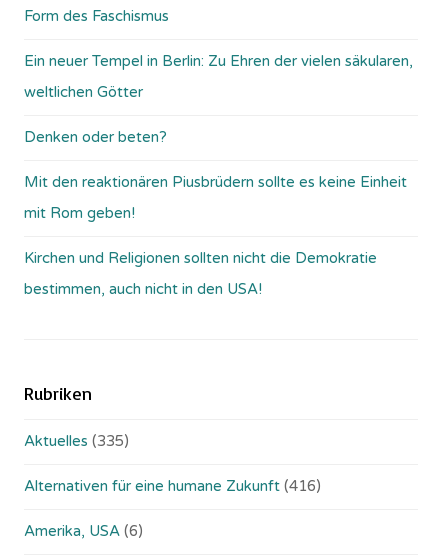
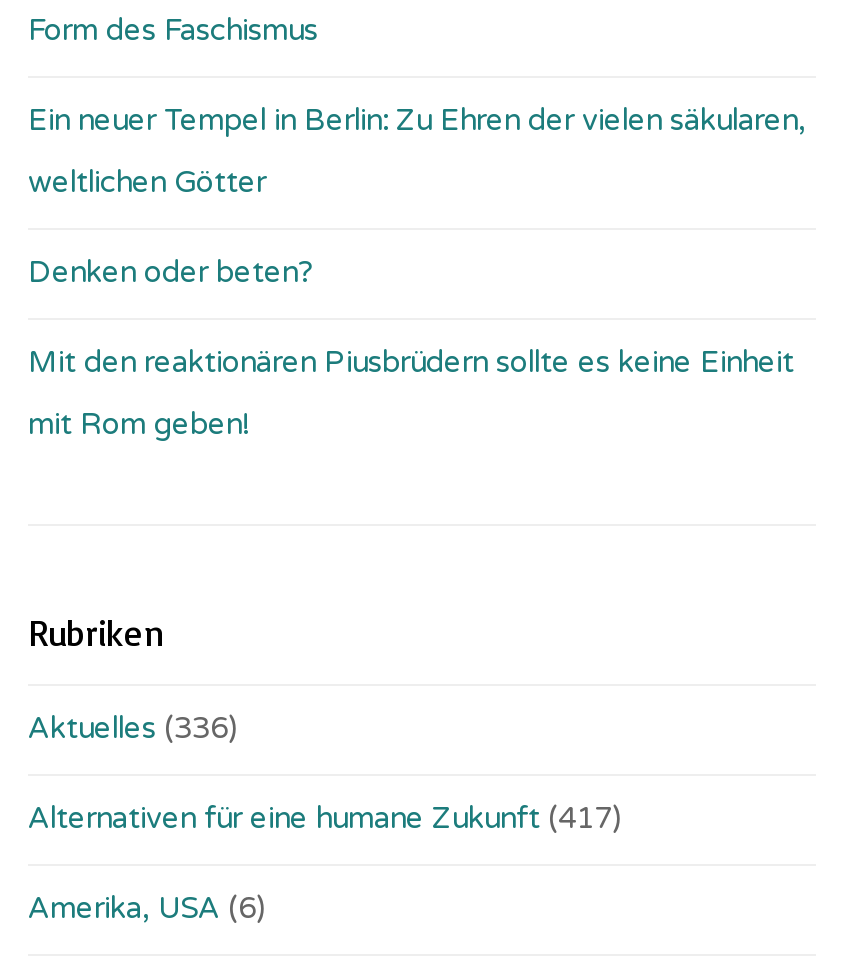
- Kirchen und Religionen sollten nicht die Demokratie
- bestimmen, auch nicht in den USA!

- Aktuelles (335)
+ Aktuelles (336)

- Alternativen für eine humane Zukunft (416)
+ Alternativen für eine humane Zukunft (417)
